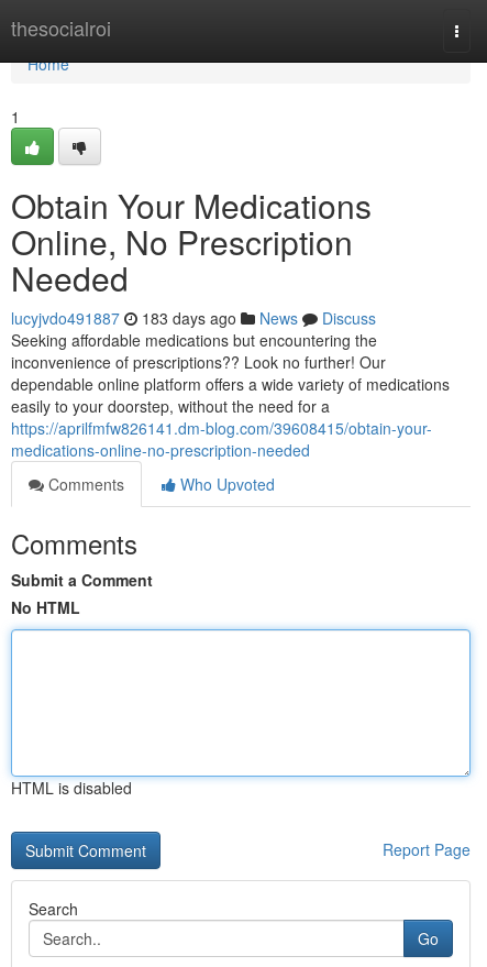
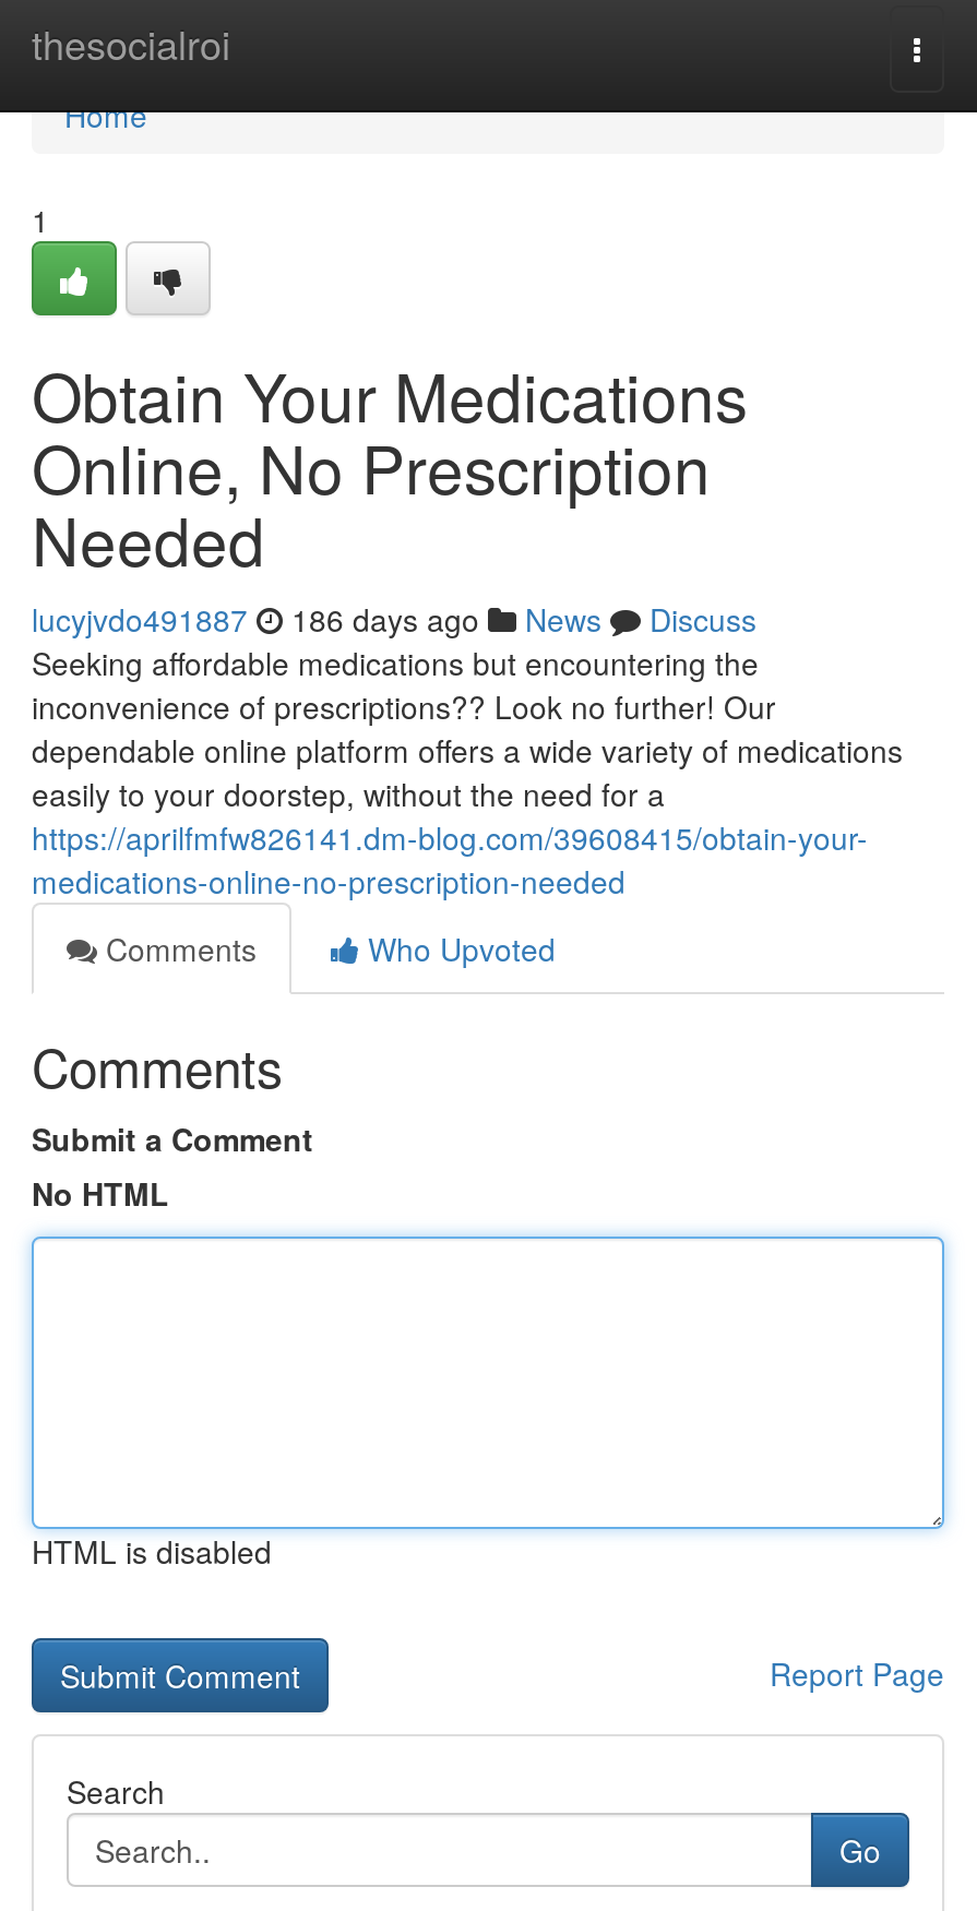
- lucyjvdo491887 183 days ago News Discuss
+ lucyjvdo491887 186 days ago News Discuss
